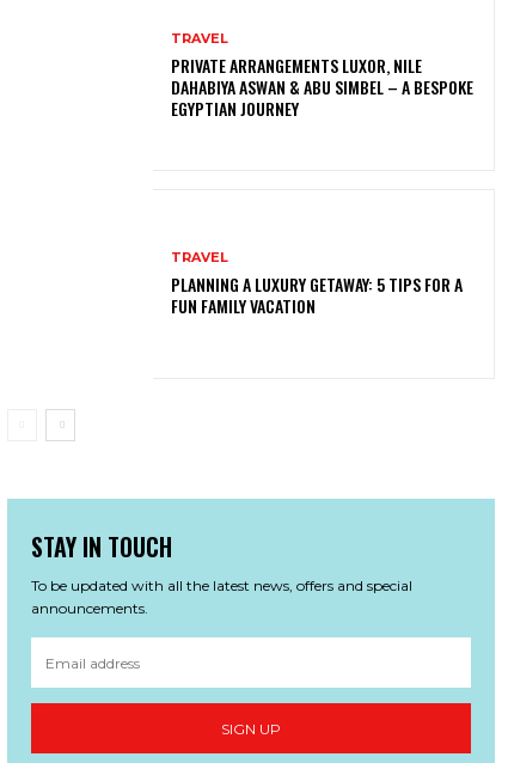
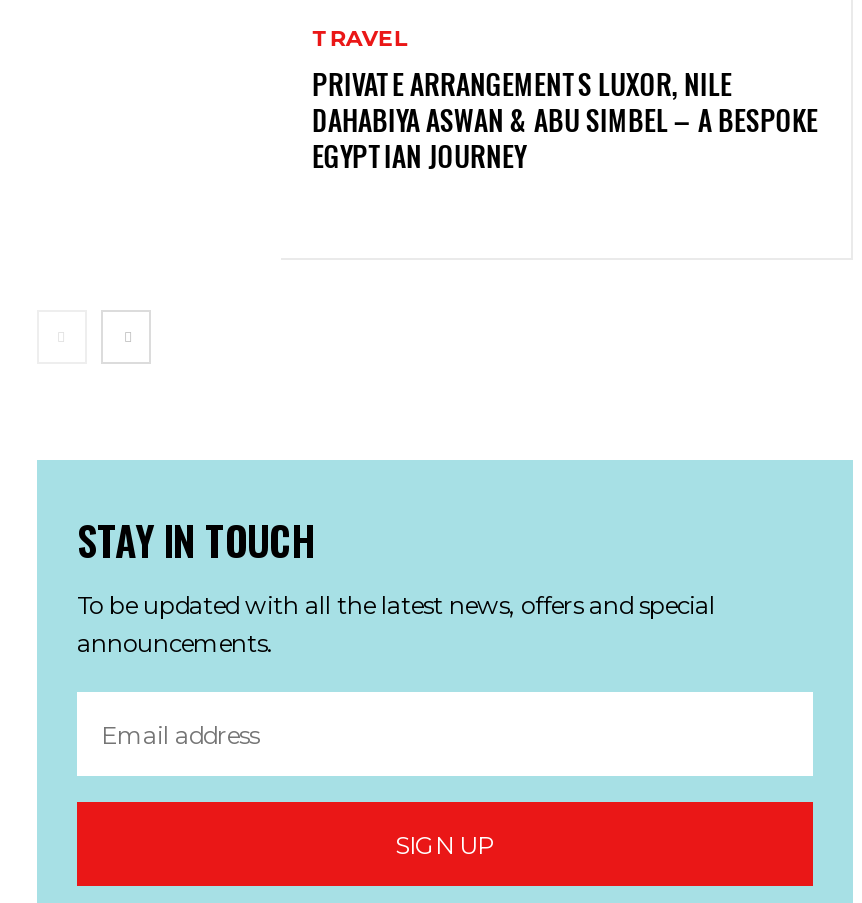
- TRAVEL
- PLANNING A LUXURY GETAWAY: 5 TIPS FOR A
- FUN FAMILY VACATION
